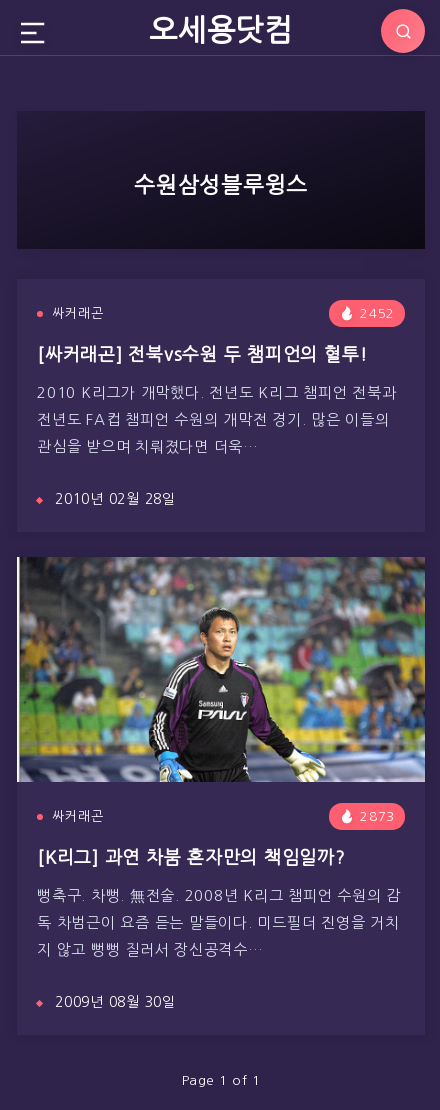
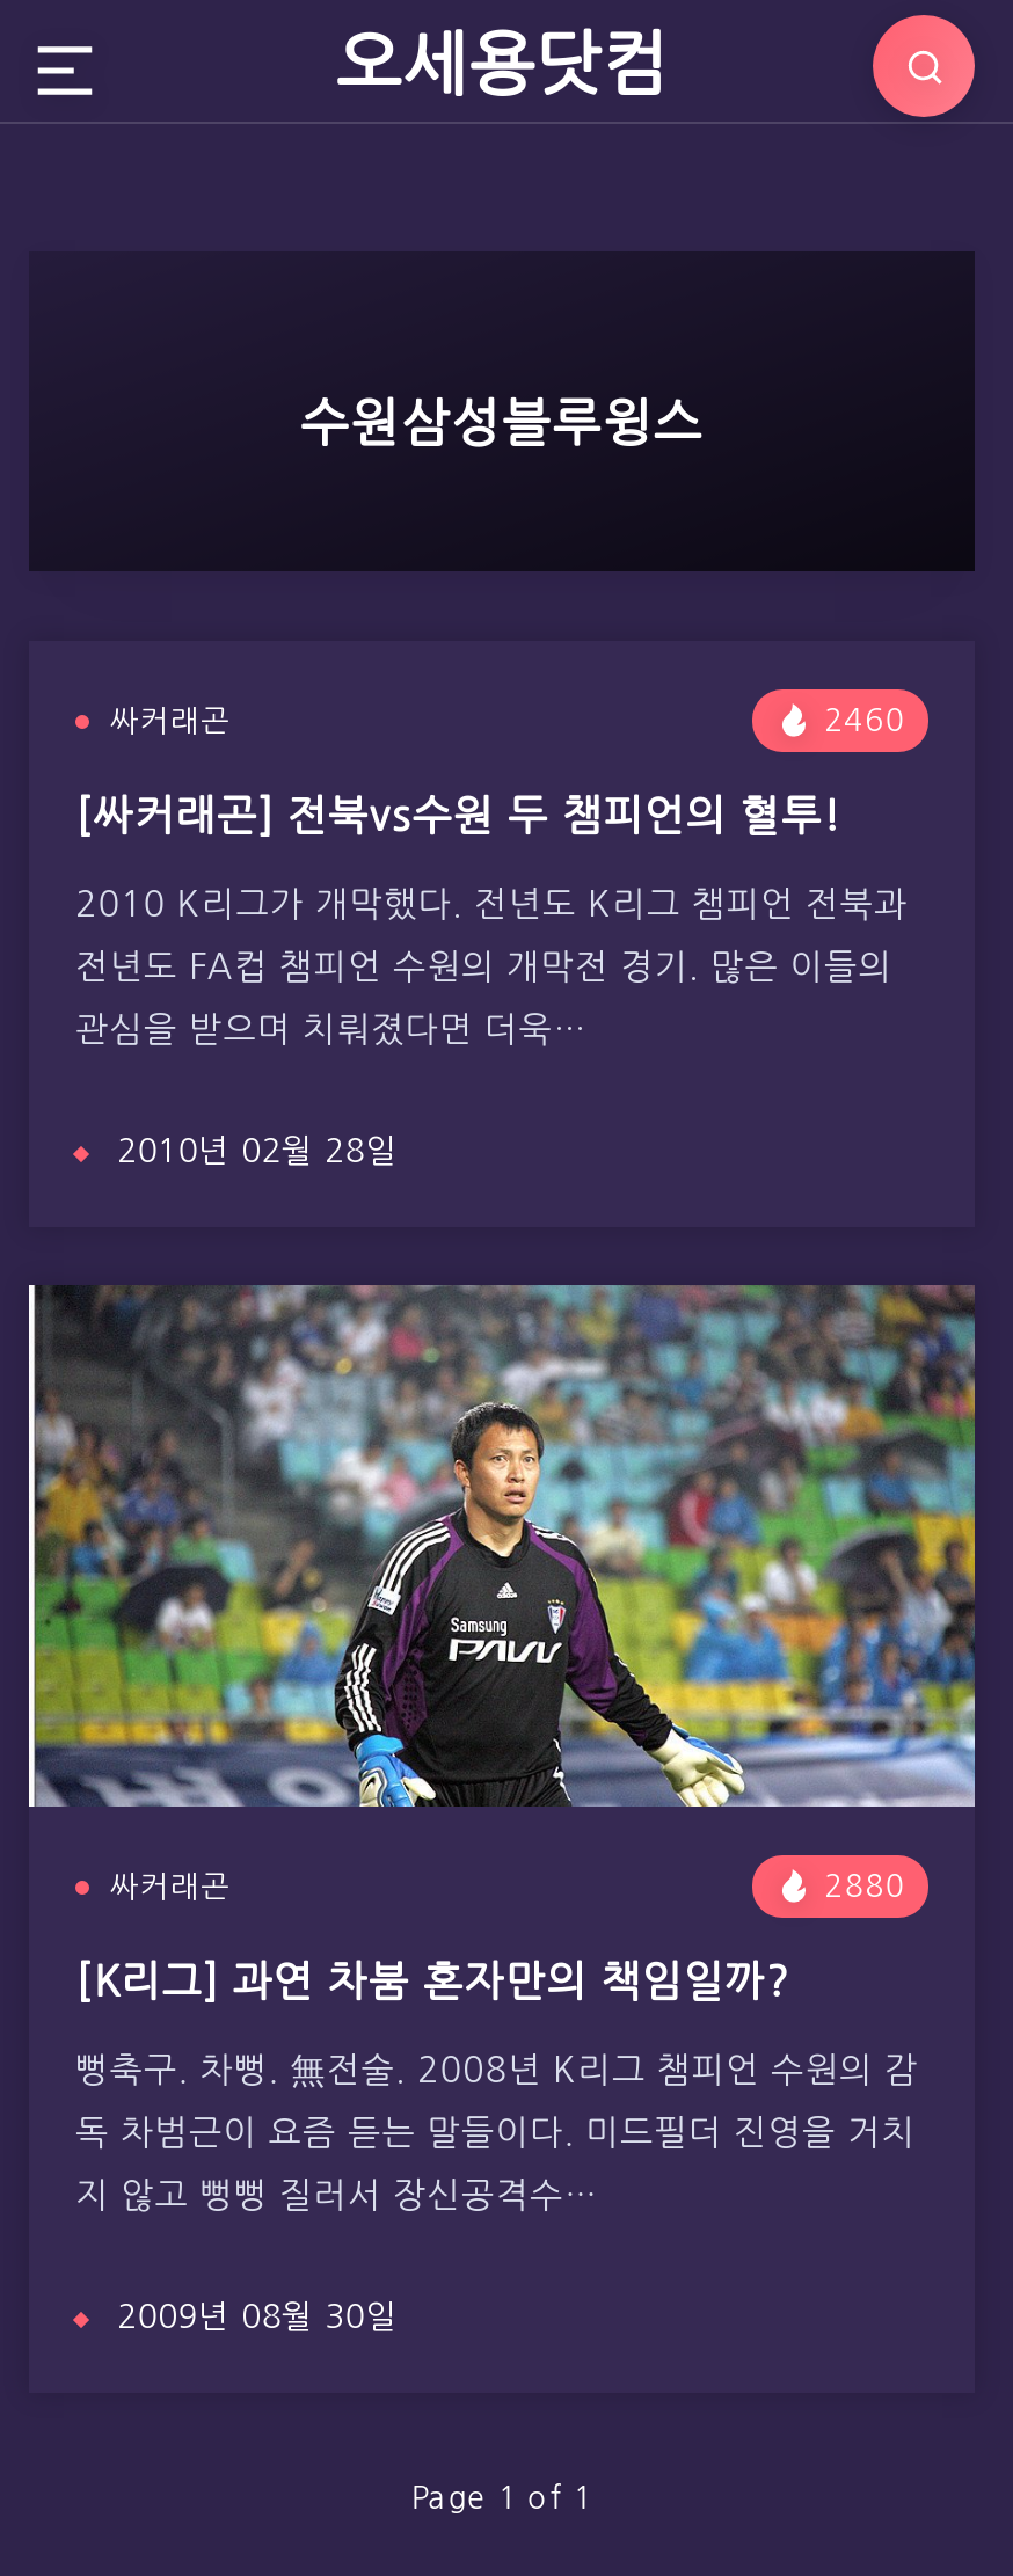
- 2452
+ 2460

- 2873
+ 2880
